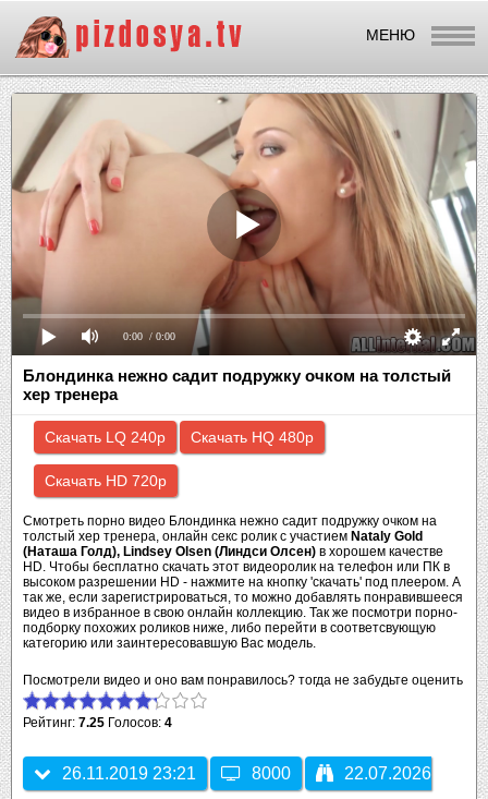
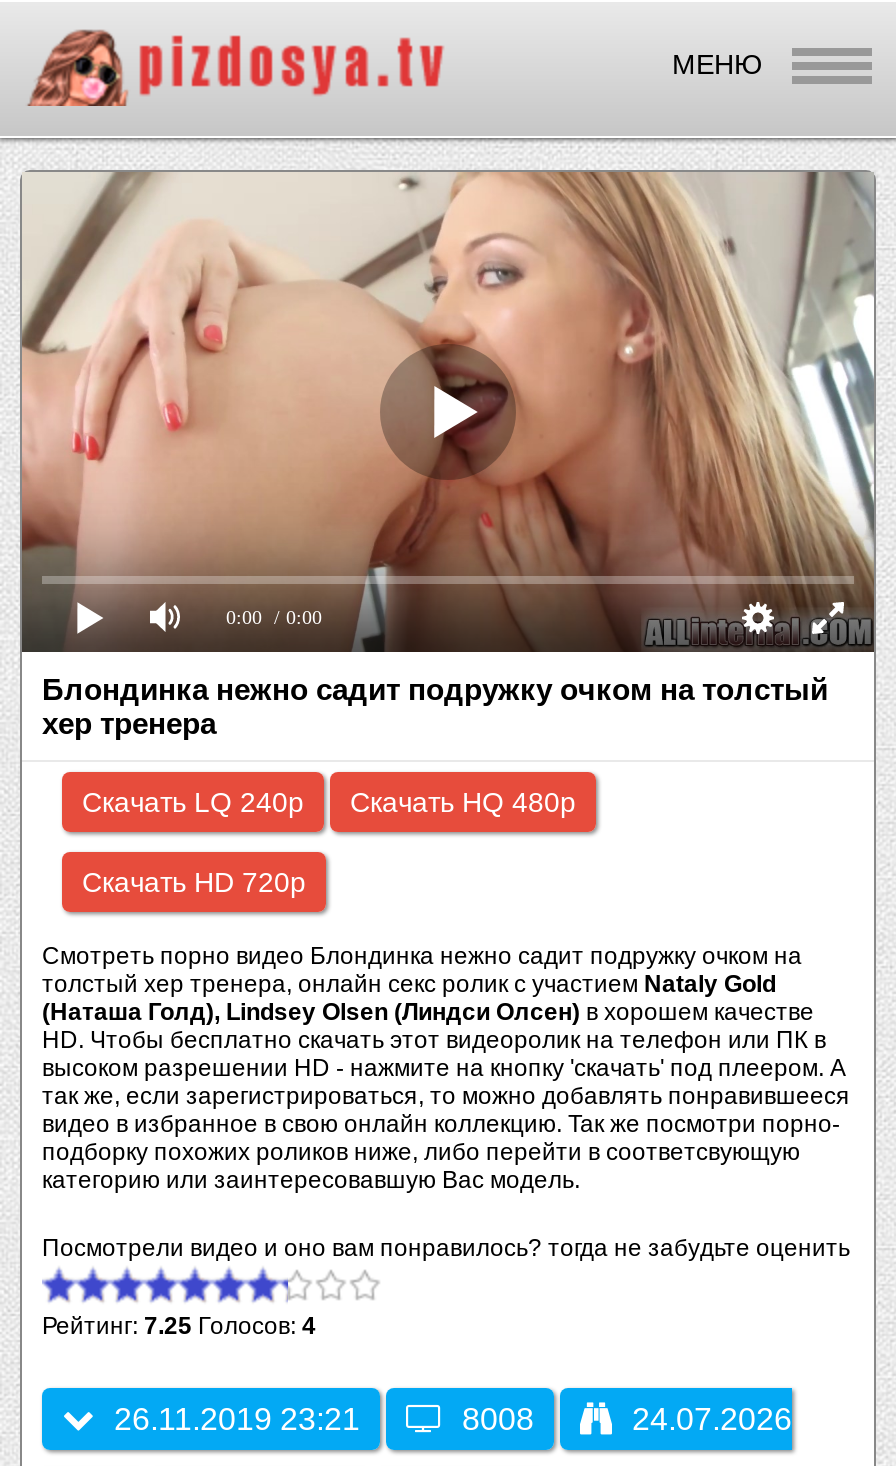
- 8000
+ 8008

- 22.07.2026
+ 24.07.2026
